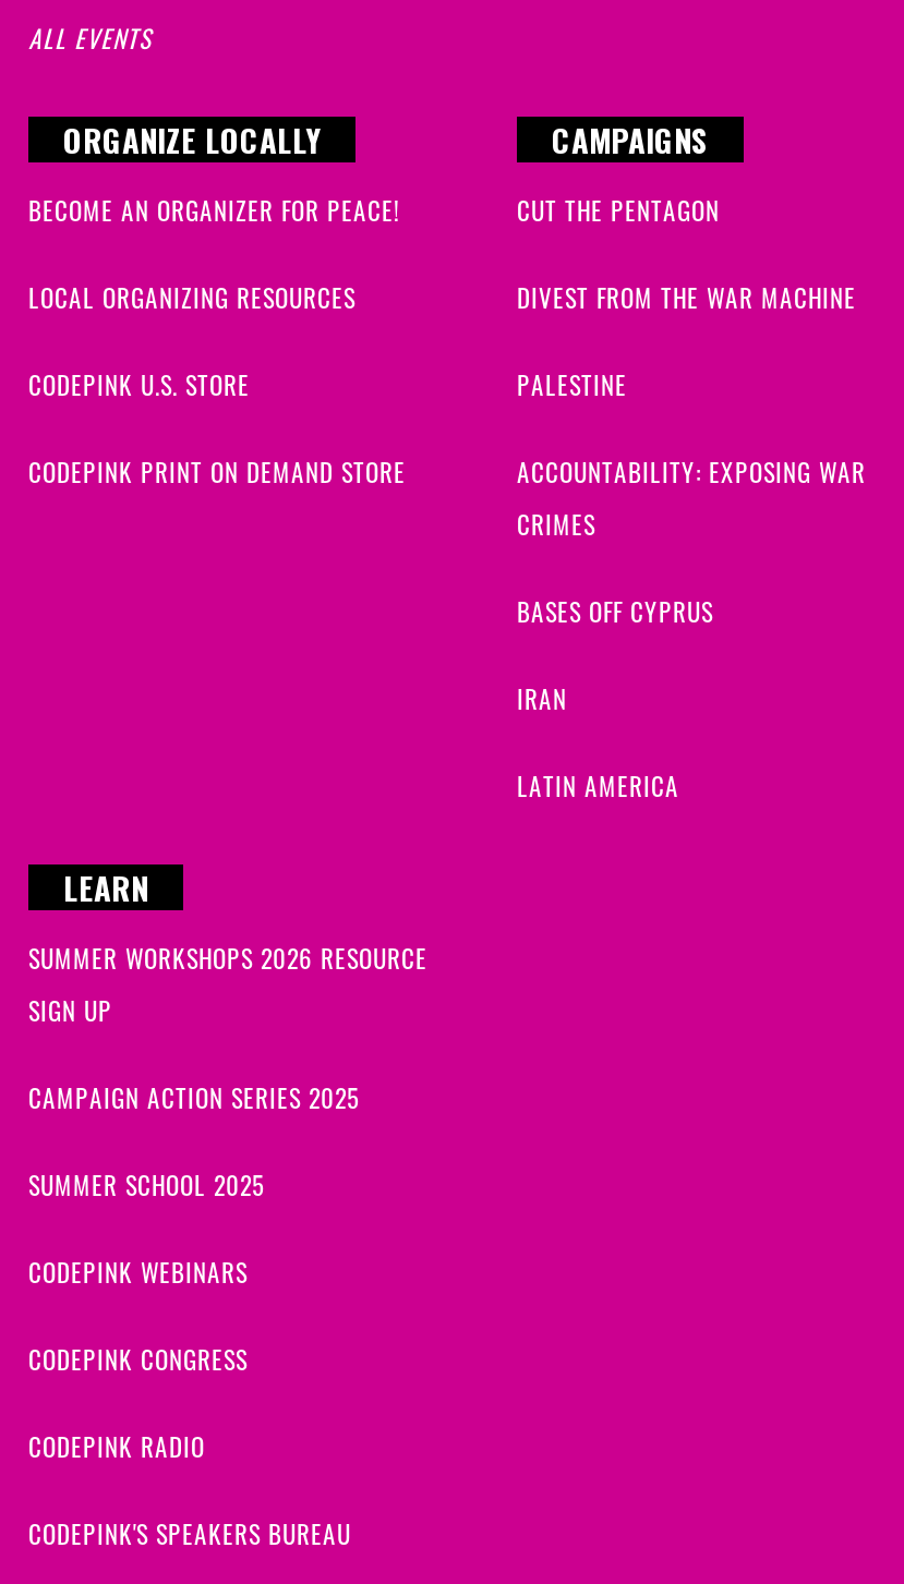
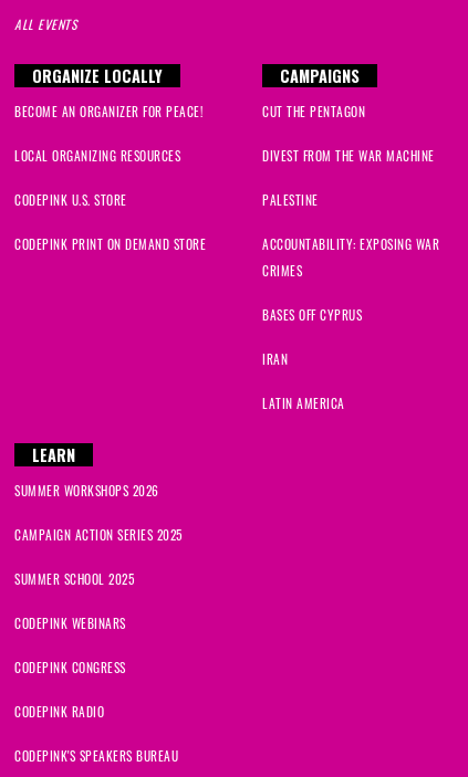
- SUMMER WORKSHOPS 2026 RESOURCE
- SIGN UP
+ SUMMER WORKSHOPS 2026
